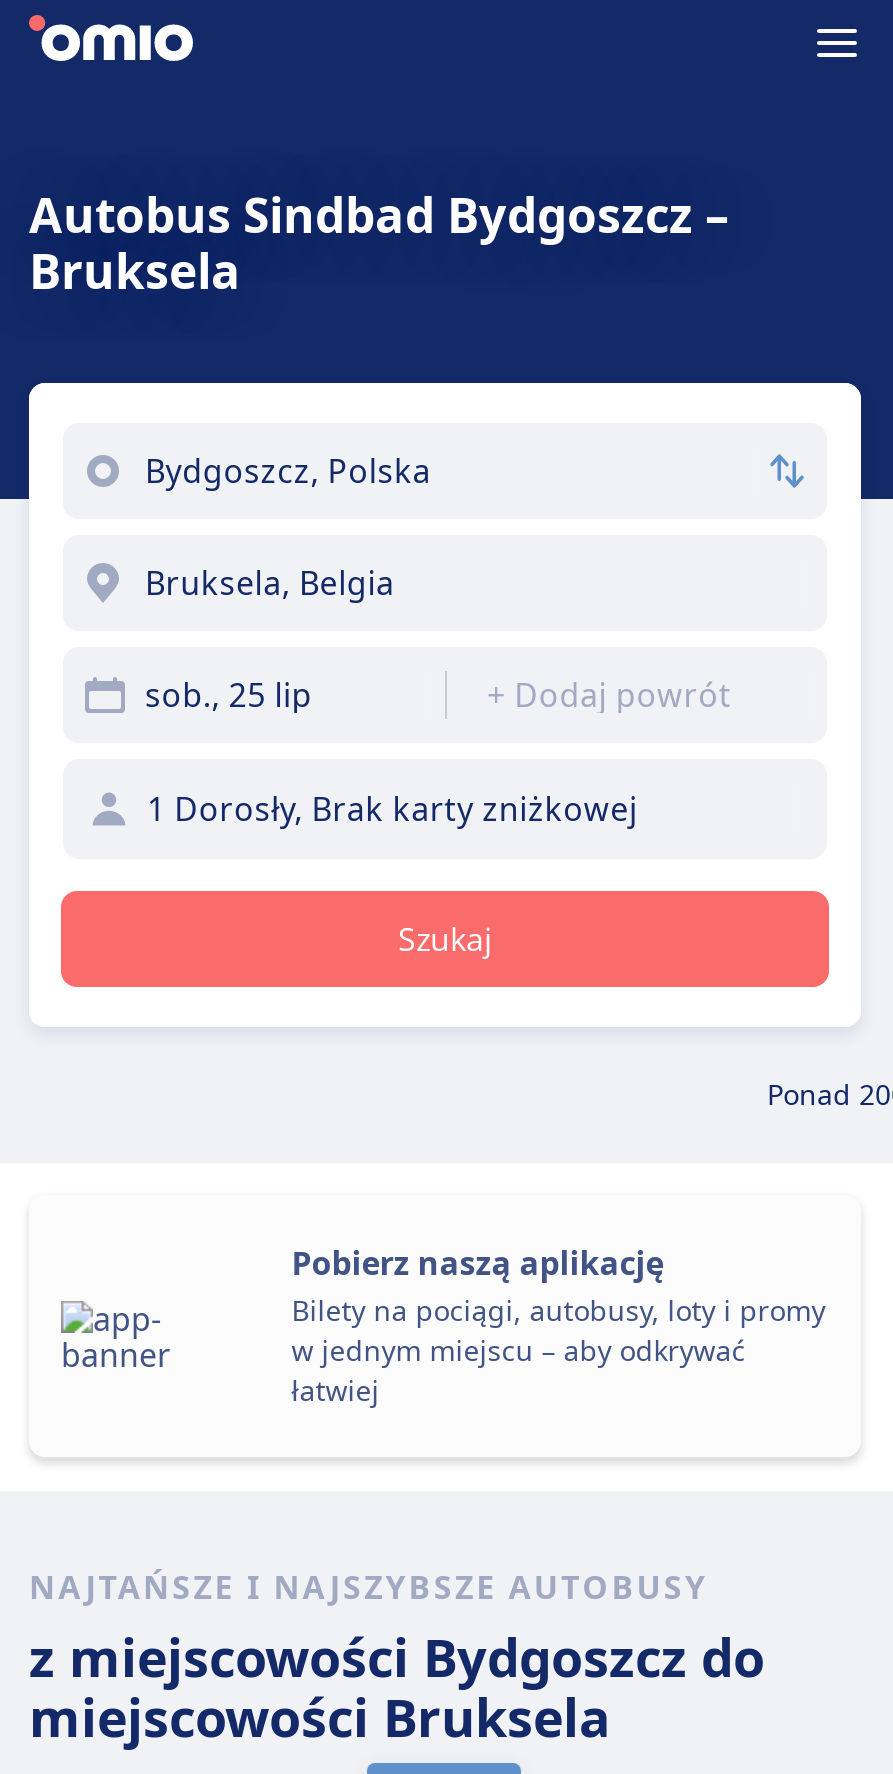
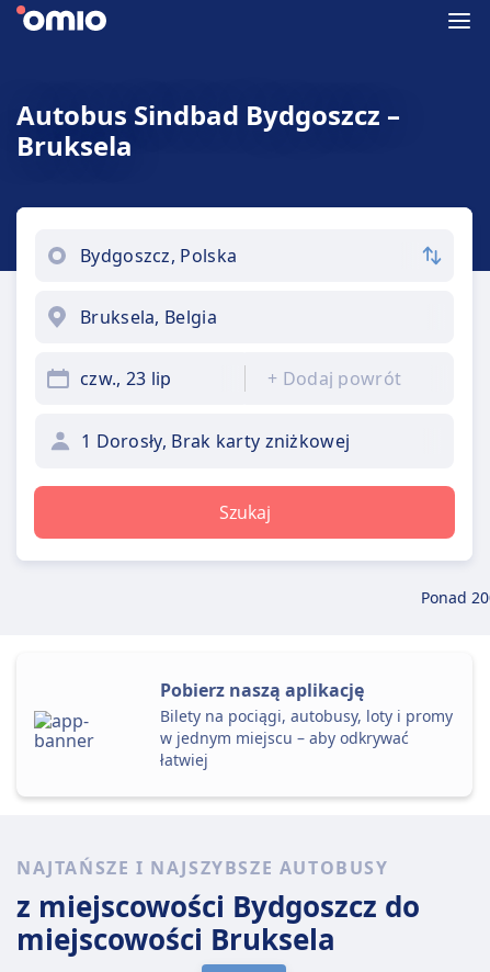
- sob., 25 lip
+ czw., 23 lip
